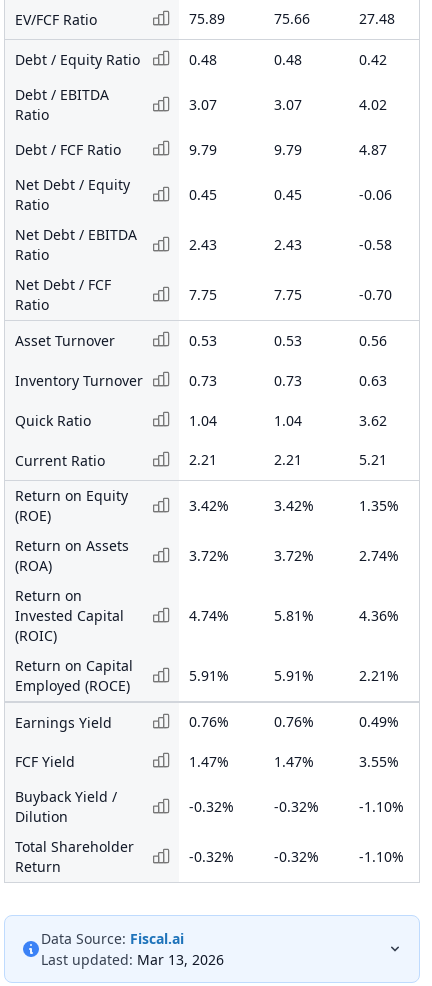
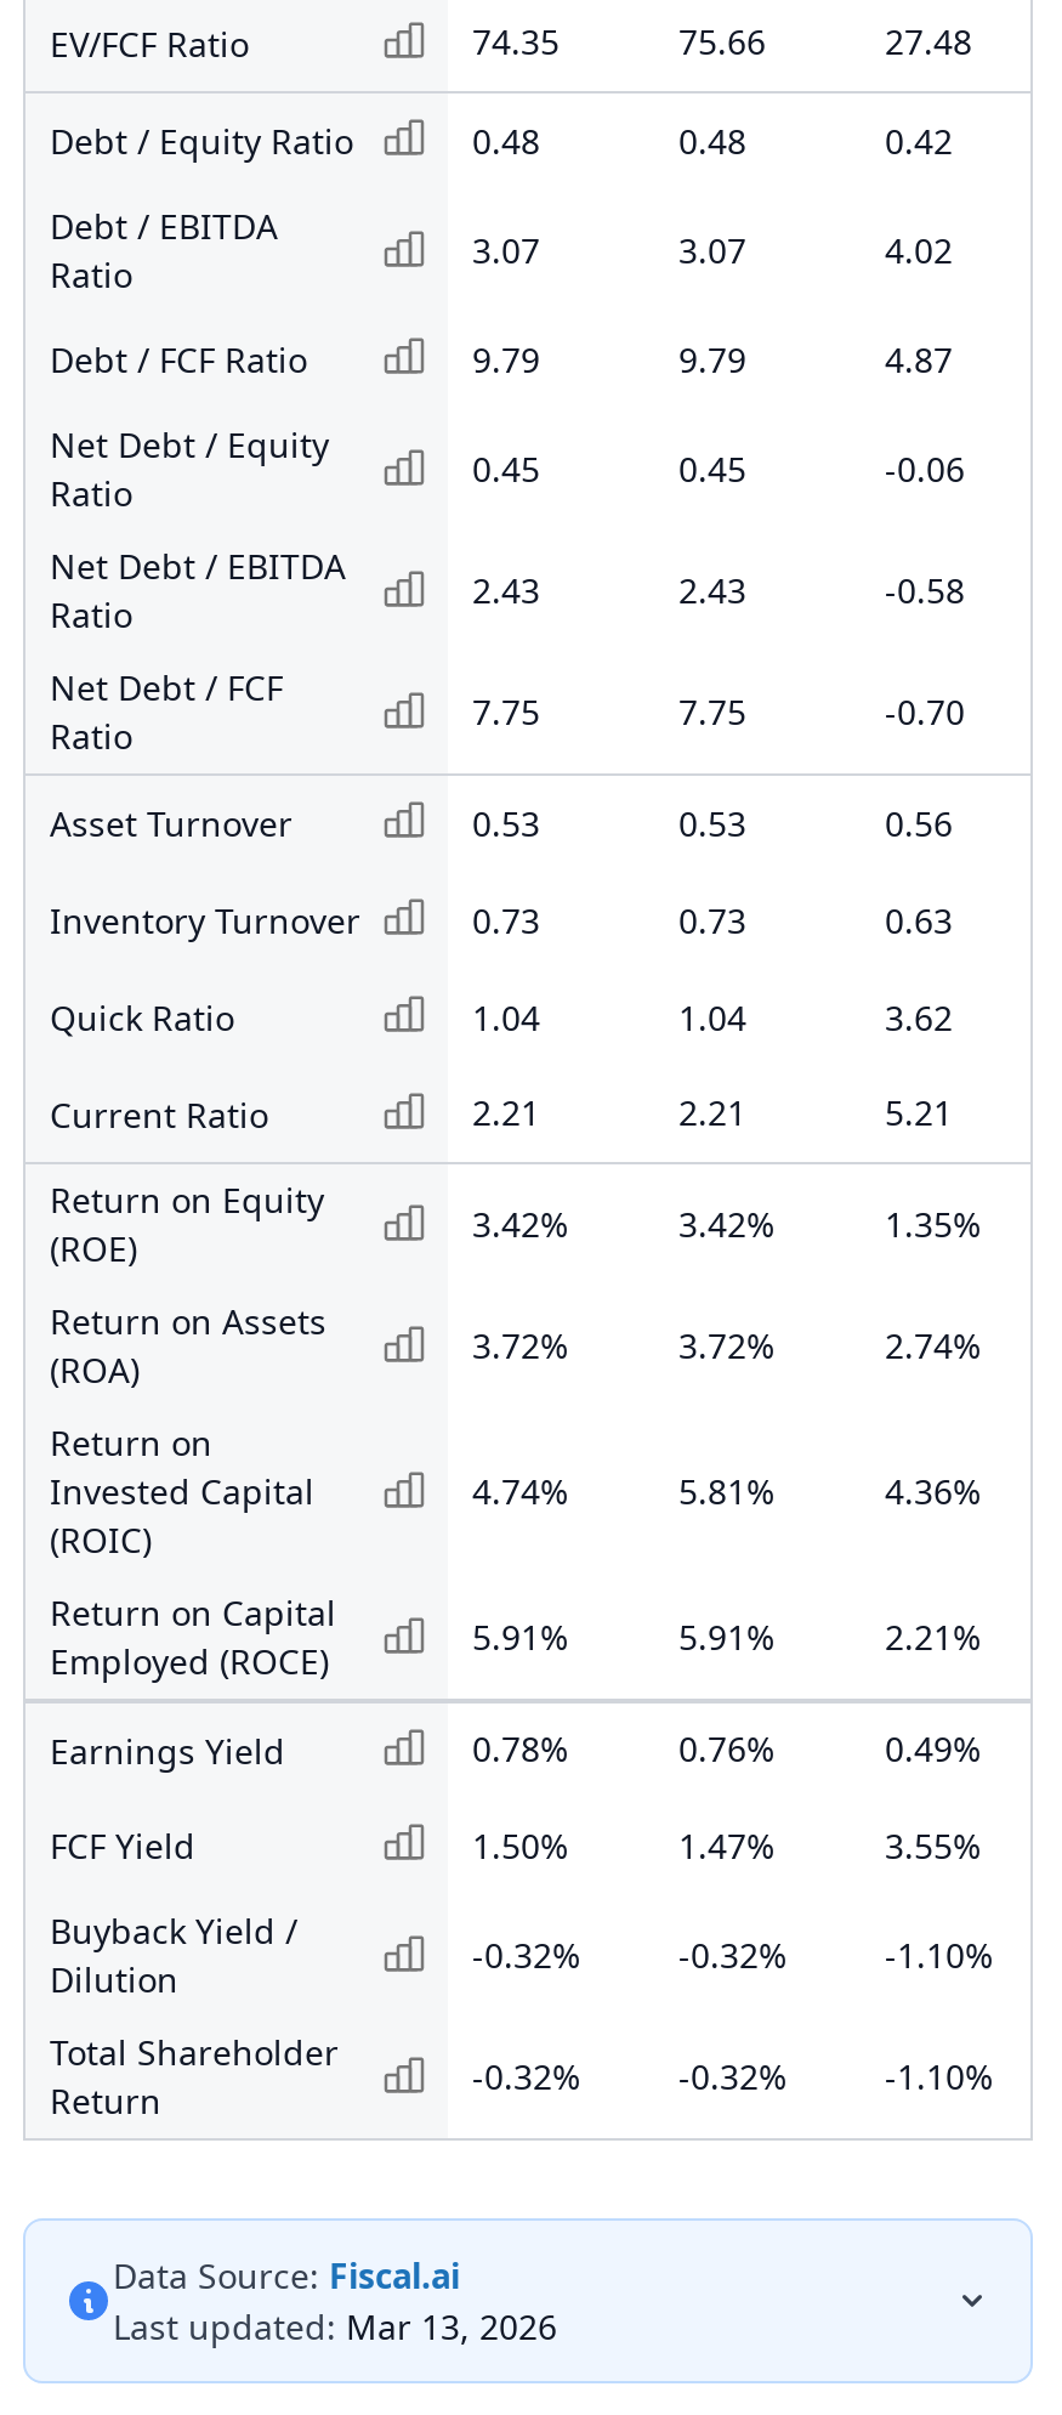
- 75.89
+ 74.35

- 0.76%
+ 0.78%

- 1.47%
+ 1.50%
